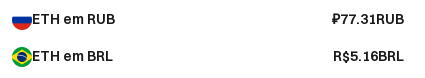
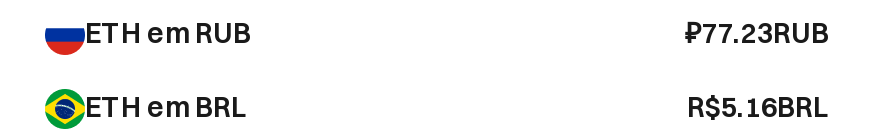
- ₽77.31RUB
+ ₽77.23RUB
